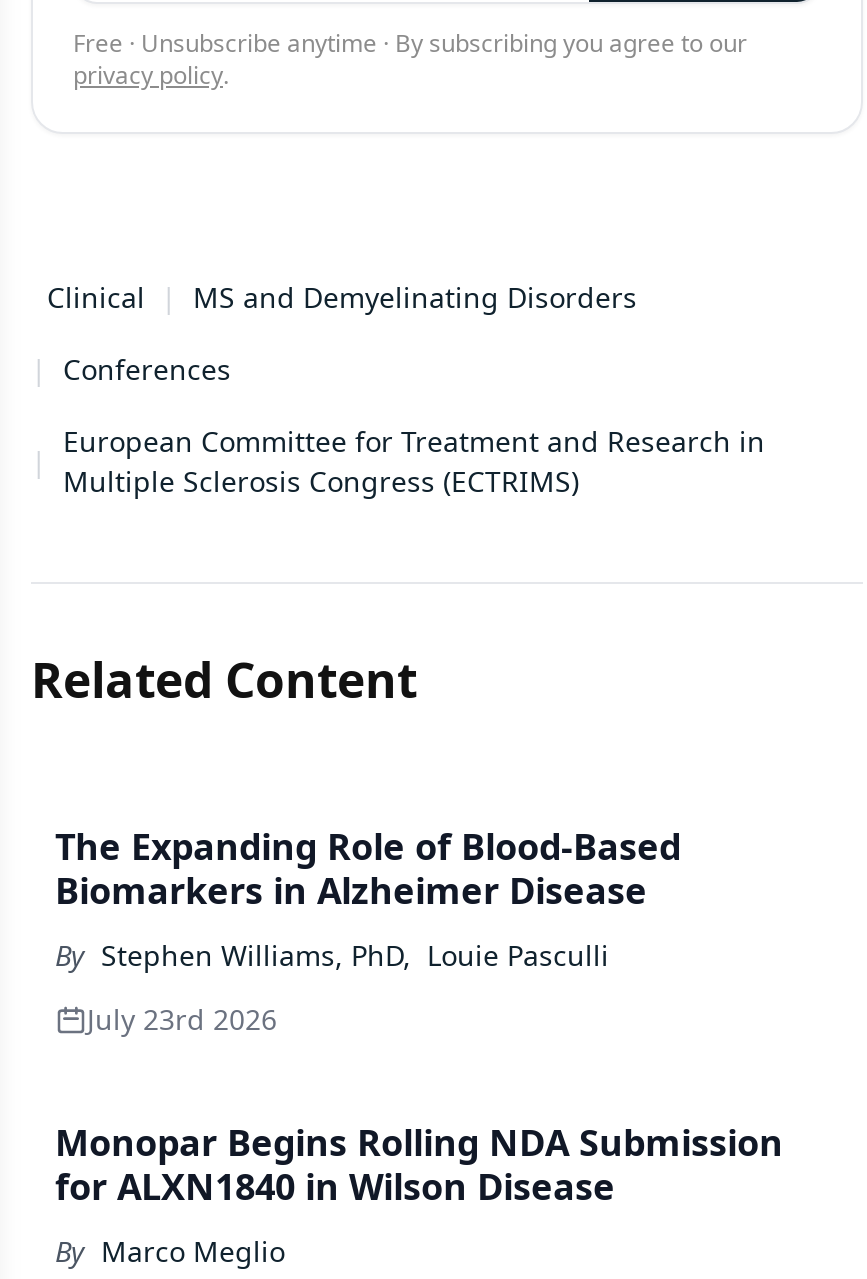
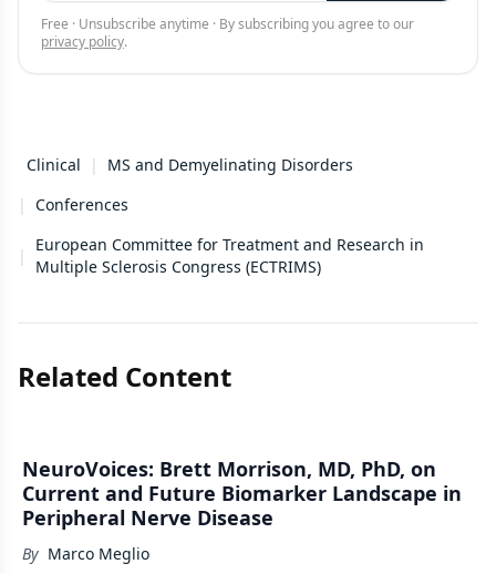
- The Expanding Role of Blood-Based
- Biomarkers in Alzheimer Disease
- By Stephen Williams, PhD, Louie Pasculli
- July 23rd 2026
- Monopar Begins Rolling NDA Submission
- for ALXN1840 in Wilson Disease
+ NeuroVoices: Brett Morrison, MD, PhD, on
+ Current and Future Biomarker Landscape in
+ Peripheral Nerve Disease
